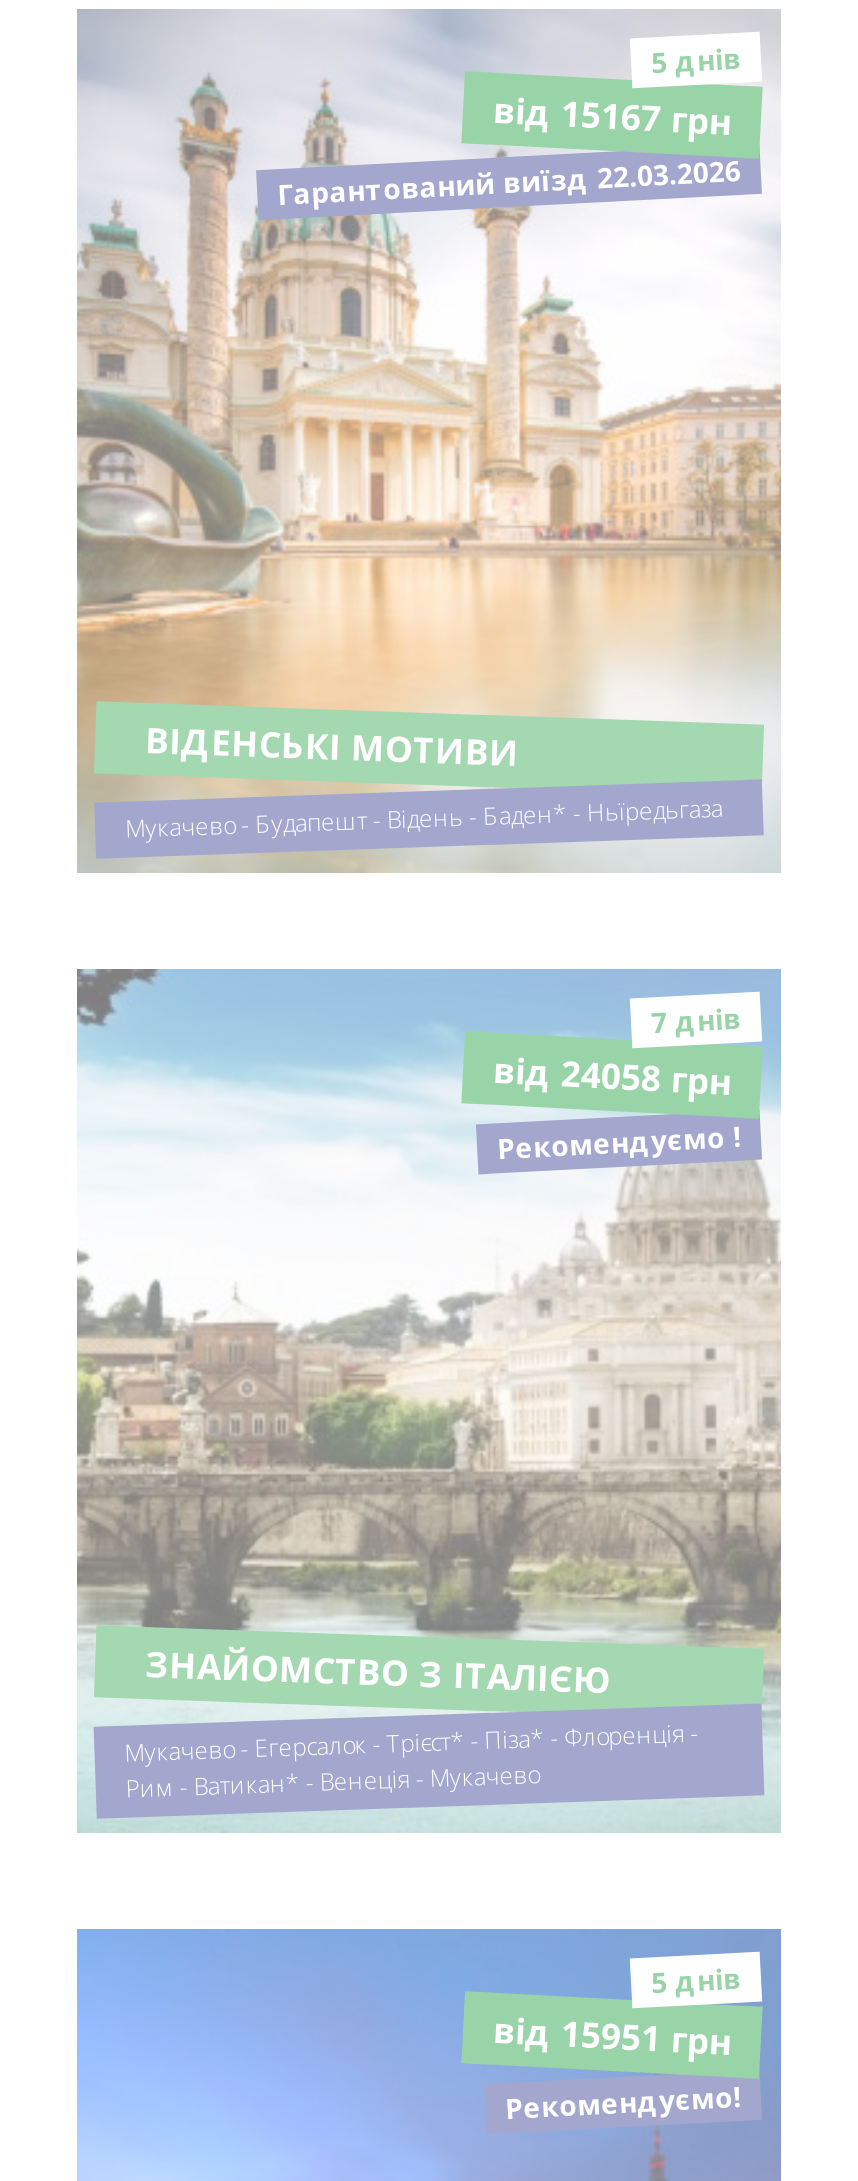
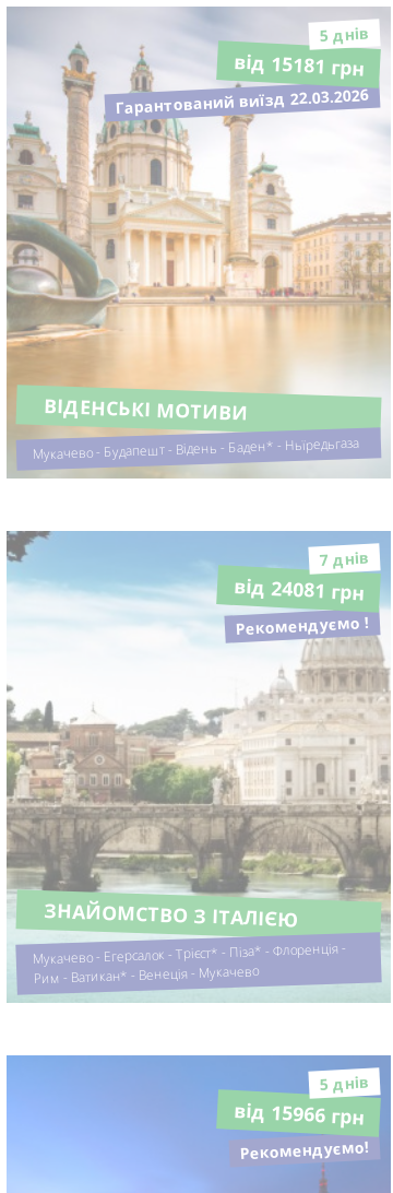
- від 15167 грн
+ від 15181 грн

- від 24058 грн
+ від 24081 грн

- від 15951 грн
+ від 15966 грн
